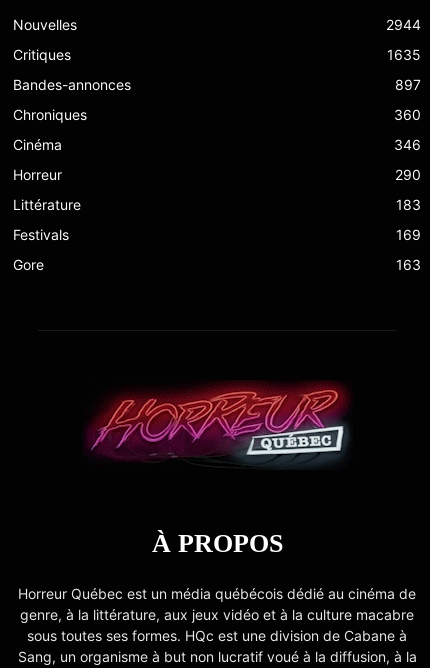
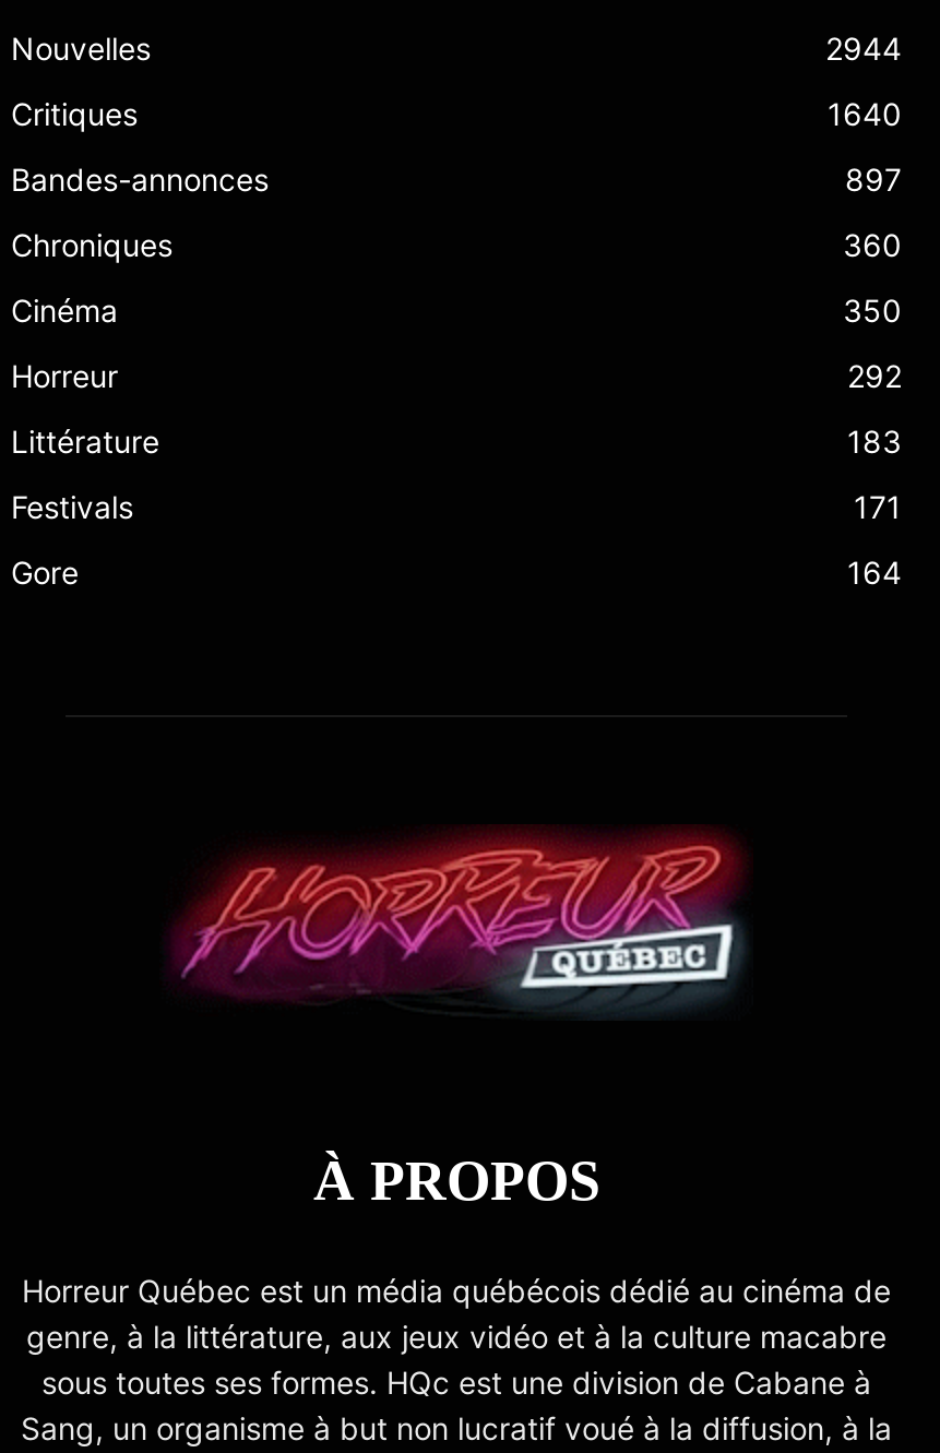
- 1635
+ 1640

- 346
+ 350

- 290
+ 292

- 169
+ 171

- 163
+ 164
